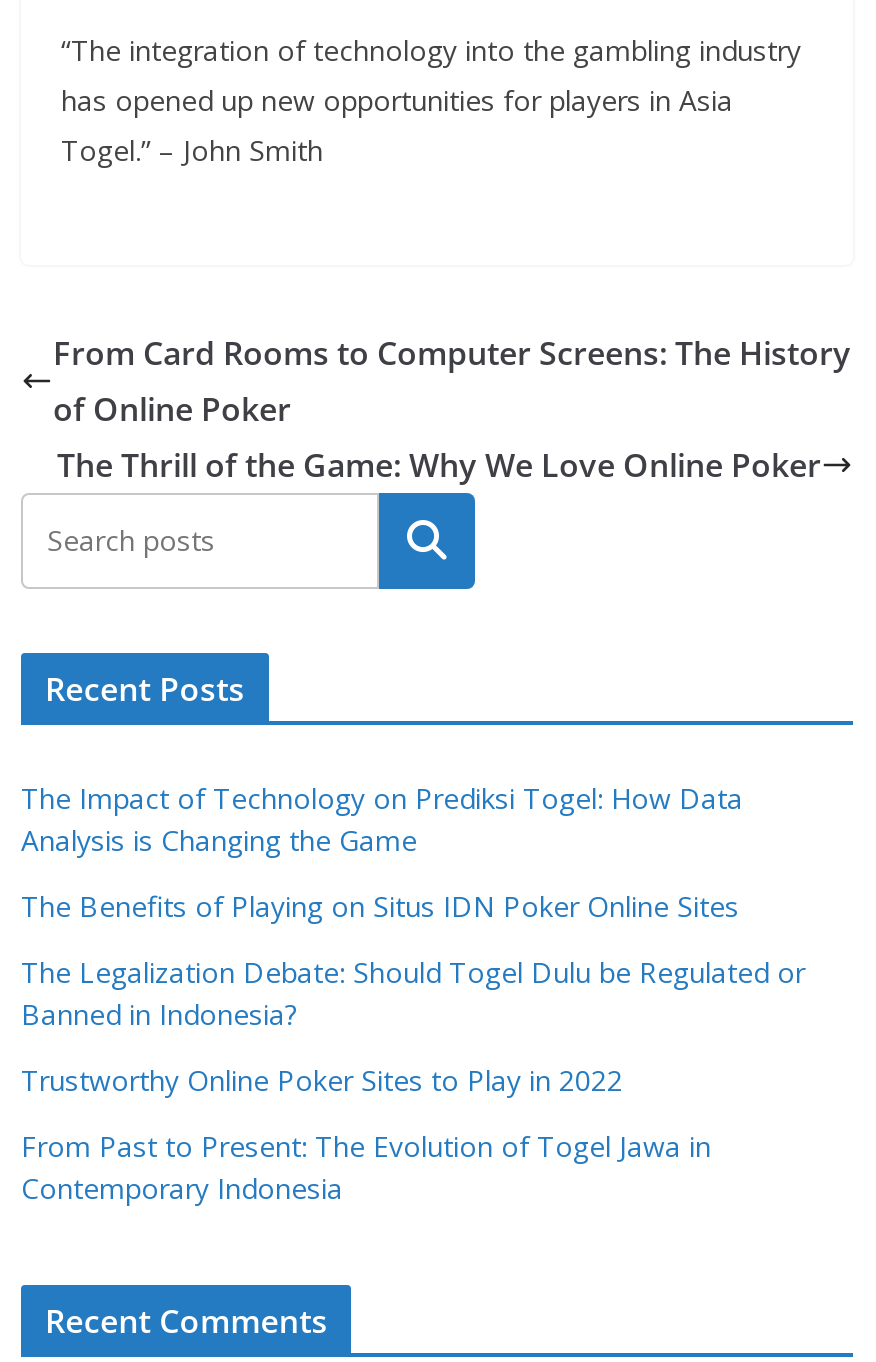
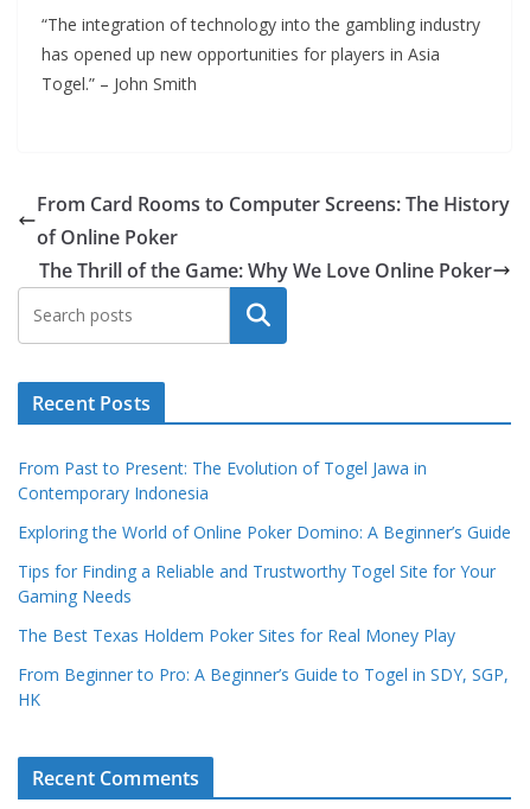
- The Impact of Technology on Prediksi Togel: How Data
- Analysis is Changing the Game
- The Benefits of Playing on Situs IDN Poker Online Sites
- The Legalization Debate: Should Togel Dulu be Regulated or
- Banned in Indonesia?
- Trustworthy Online Poker Sites to Play in 2022

moved up: From Past to Present: The Evolution of Togel Jawa in | Contemporary Indonesia

+ Exploring the World of Online Poker Domino: A Beginner’s Guide
+ Tips for Finding a Reliable and Trustworthy Togel Site for Your
+ Gaming Needs
+ The Best Texas Holdem Poker Sites for Real Money Play
+ From Beginner to Pro: A Beginner’s Guide to Togel in SDY, SGP,
+ HK
